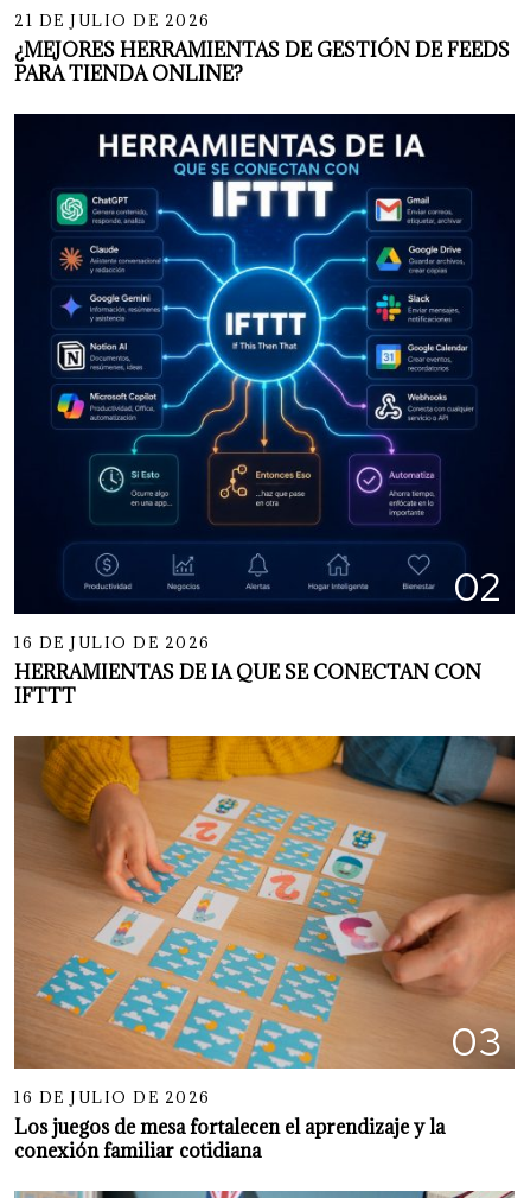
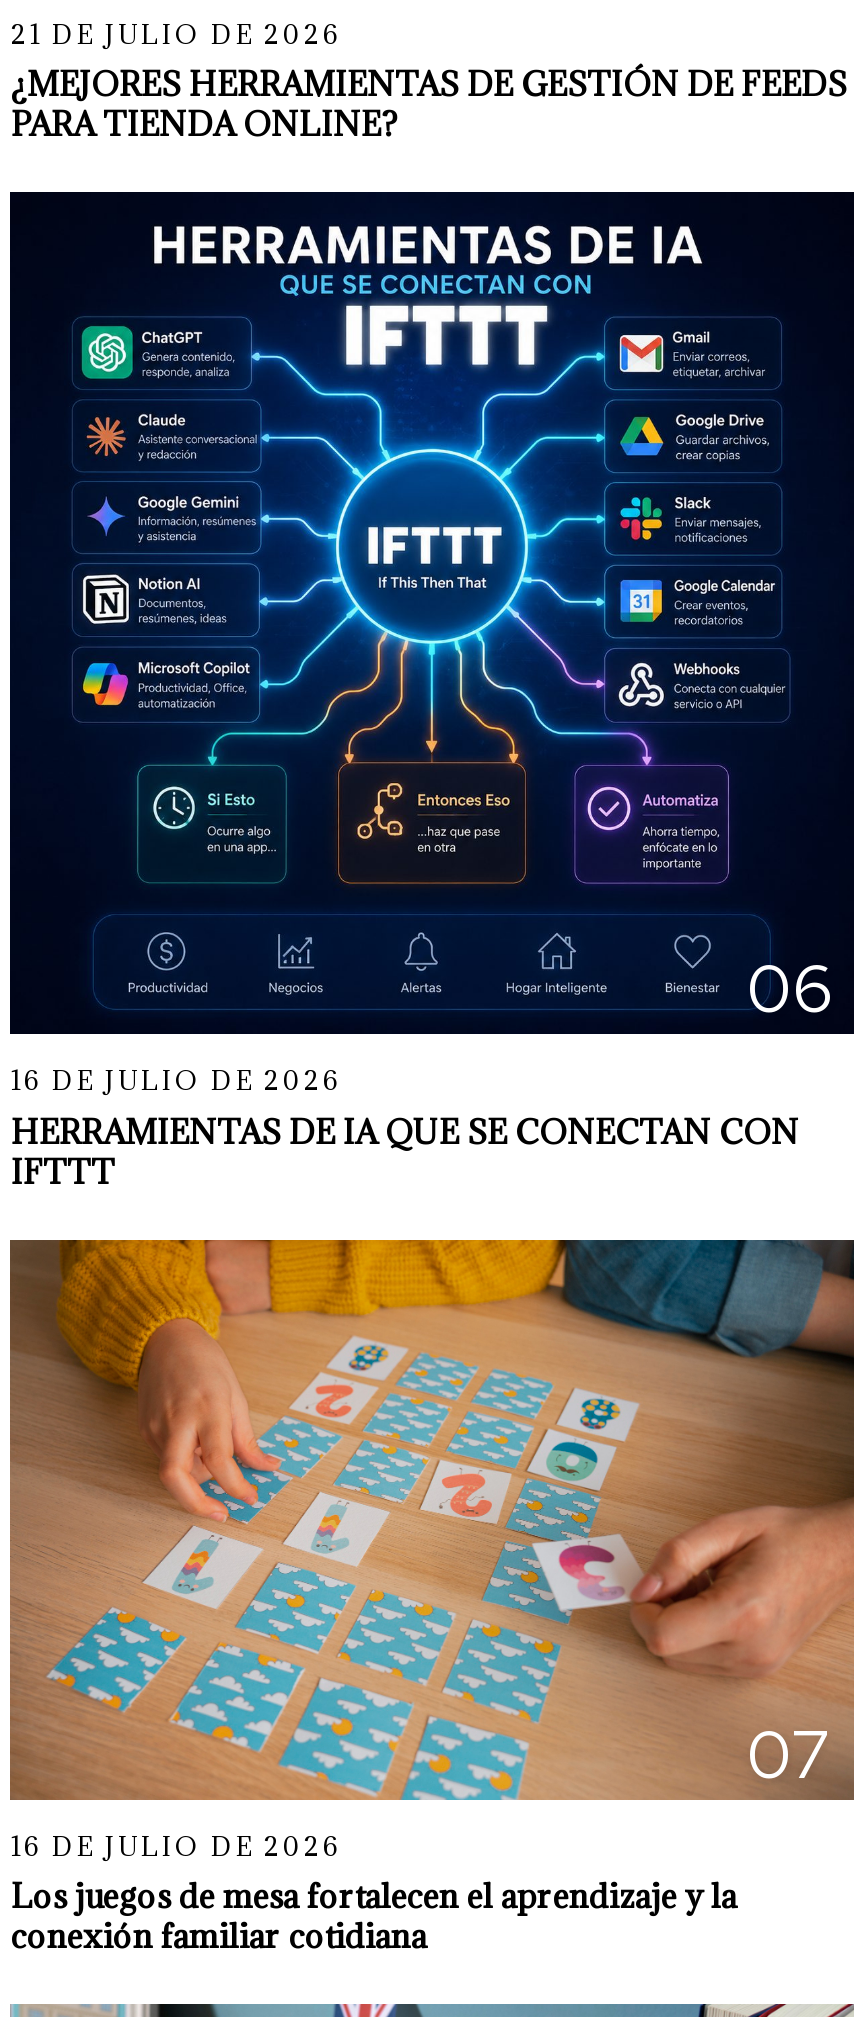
- 02
+ 06

- 03
+ 07
